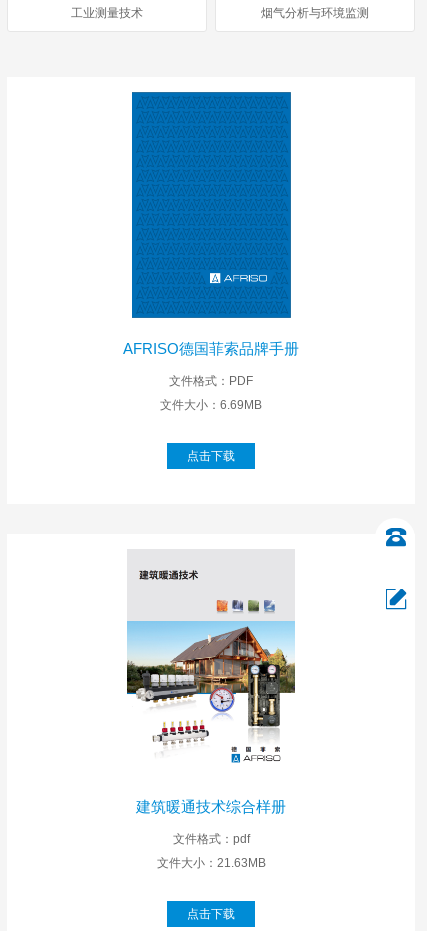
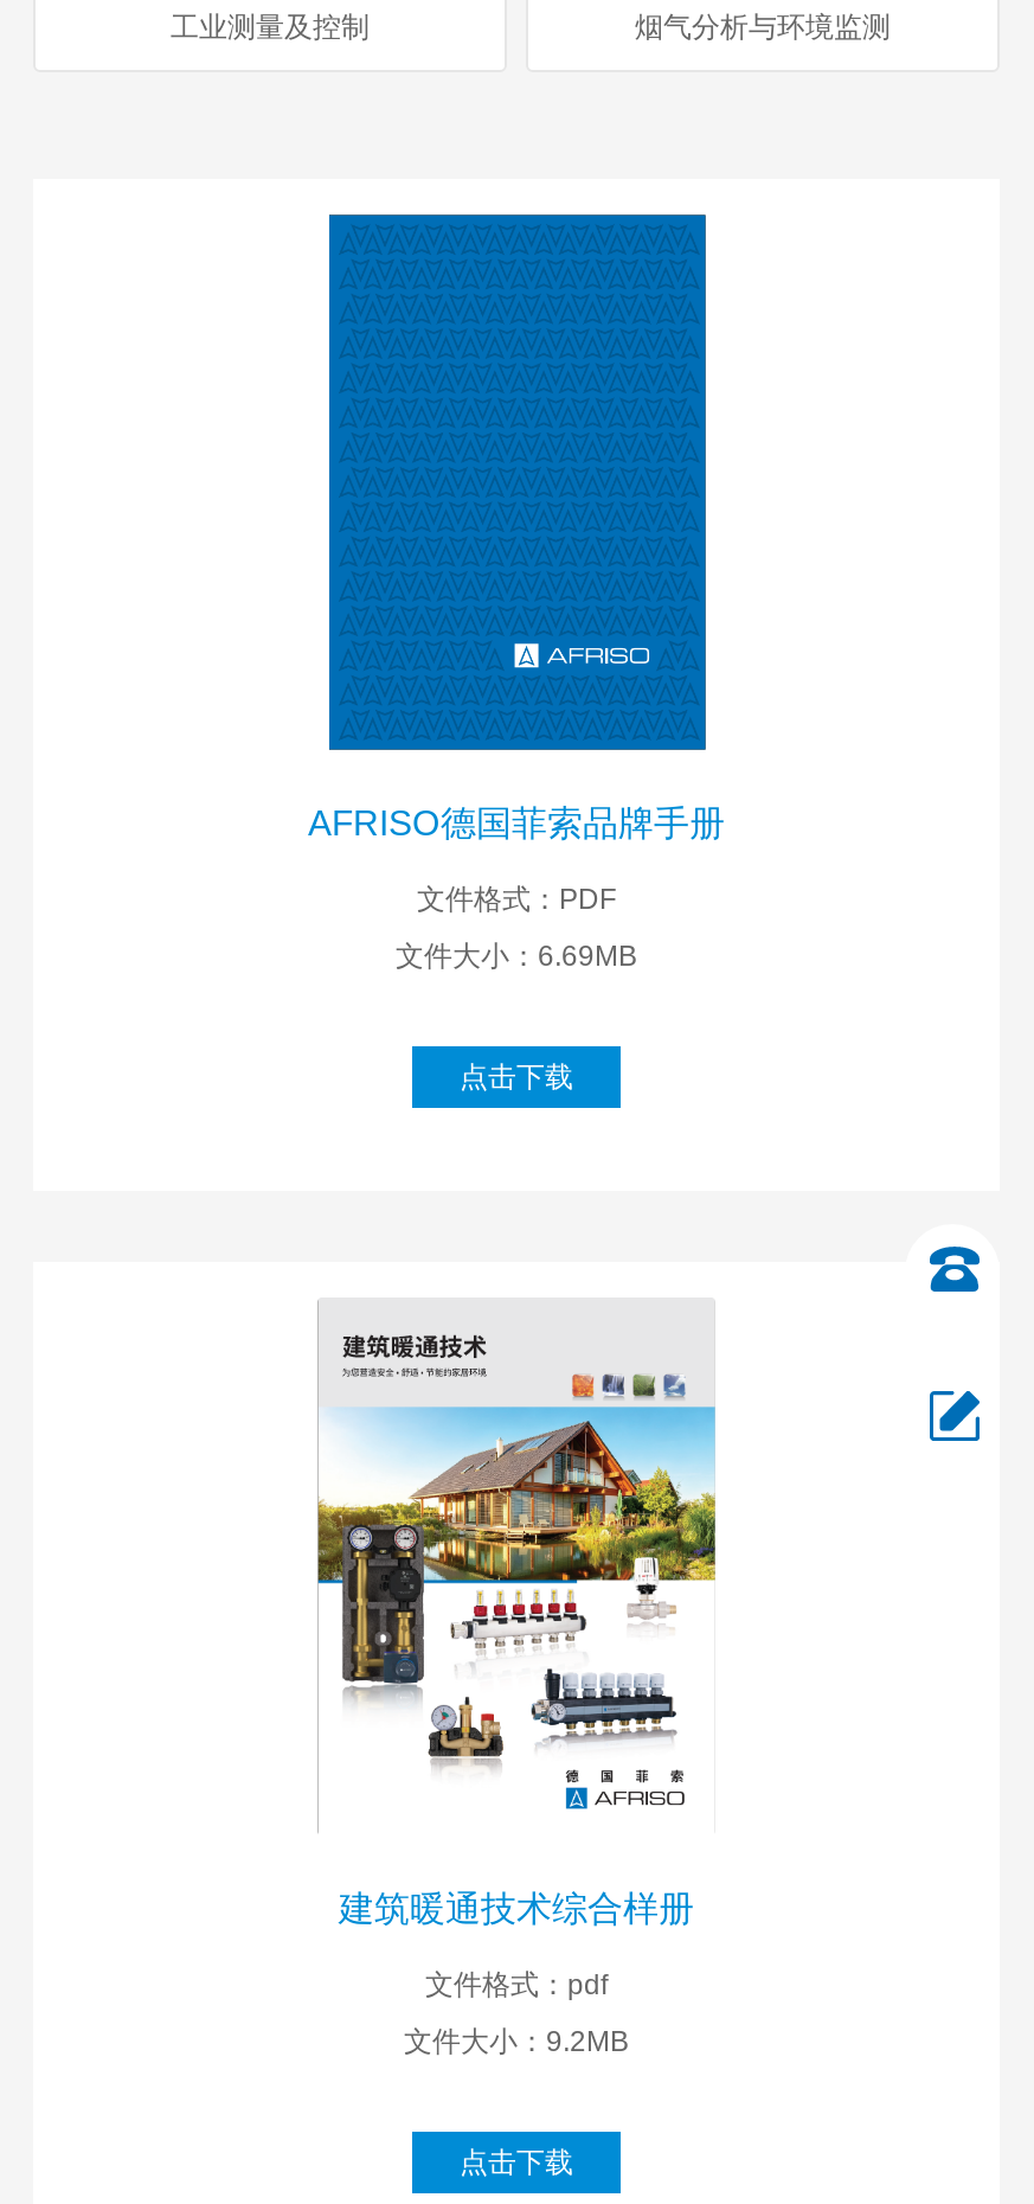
- 工业测量技术
+ 工业测量及控制

- [image]
+ [image]

- 文件大小：21.63MB
+ 文件大小：9.2MB
